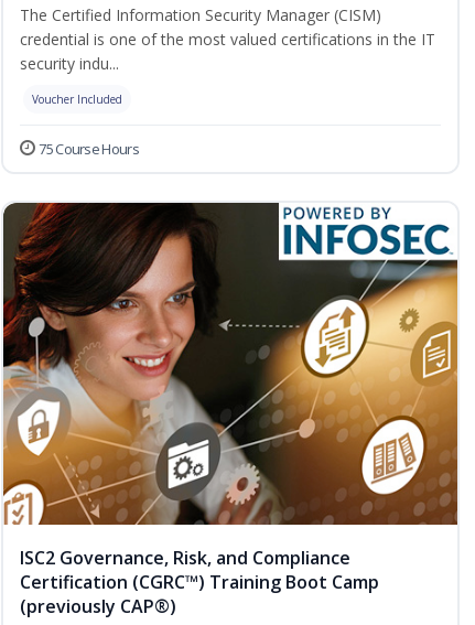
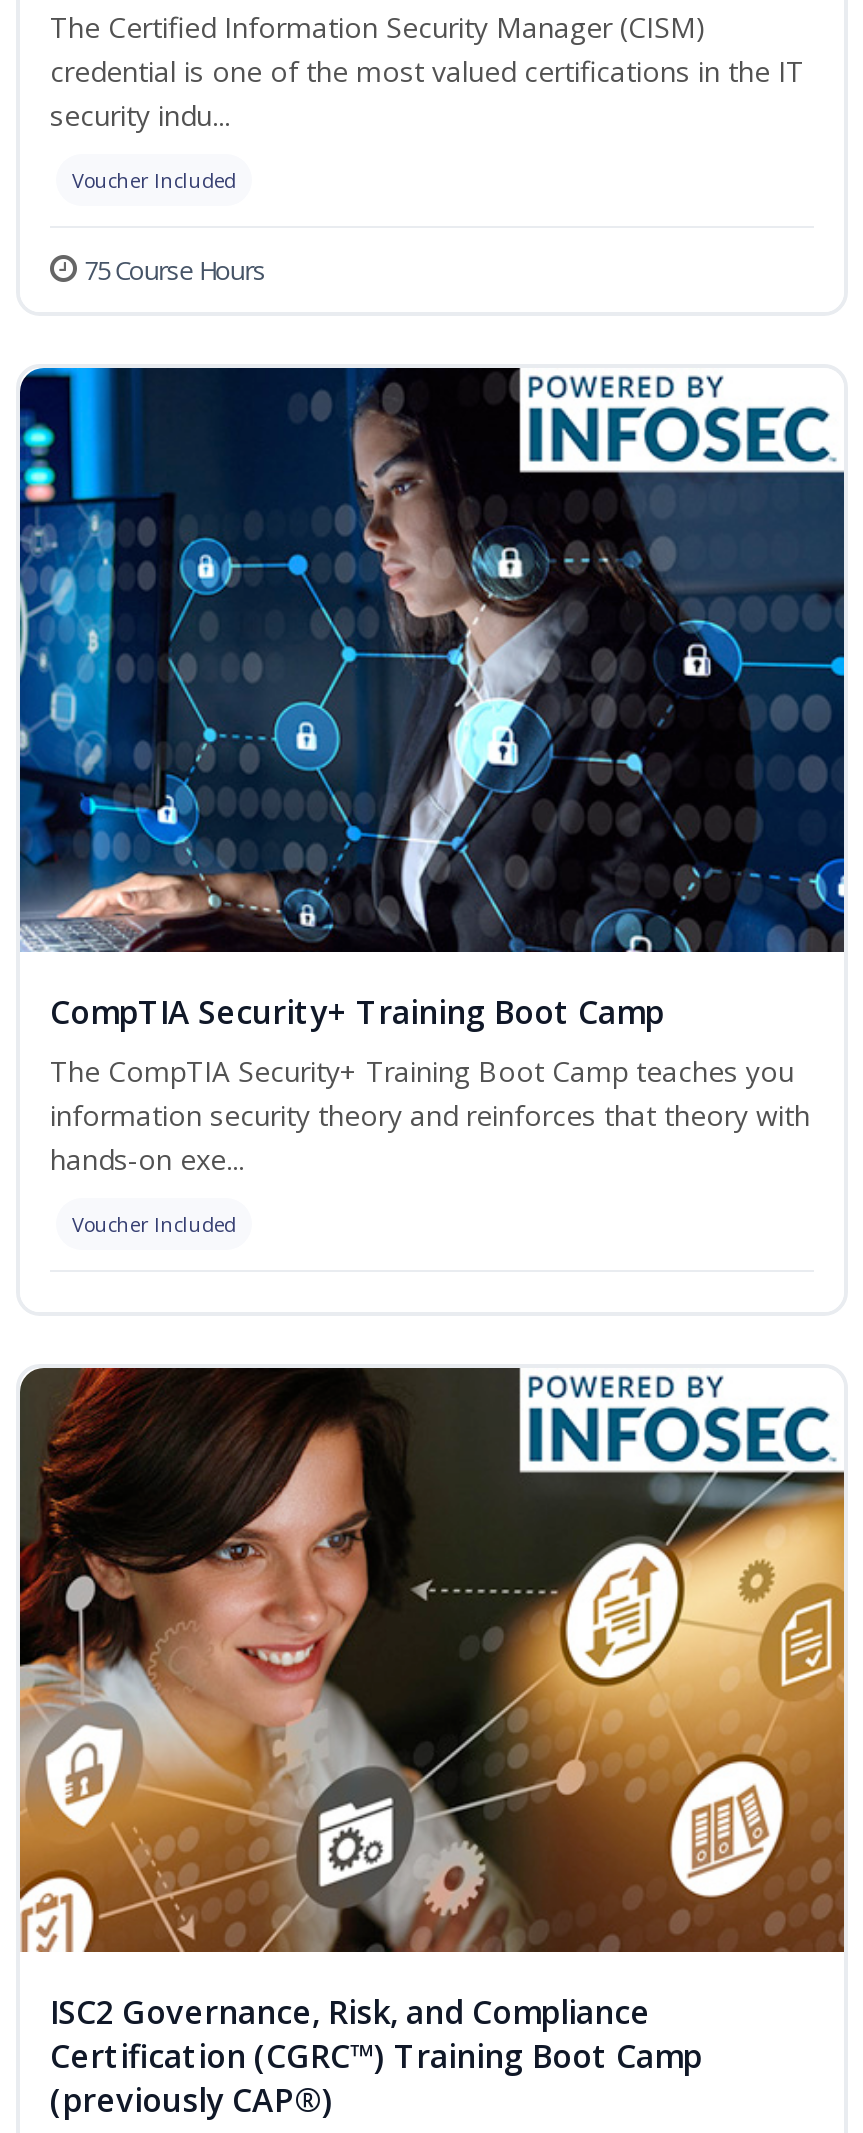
+ [image]
+ CompTIA Security+ Training Boot Camp
+ The CompTIA Security+ Training Boot Camp teaches you
+ information security theory and reinforces that theory with
+ hands-on exe...
+ Voucher Included
